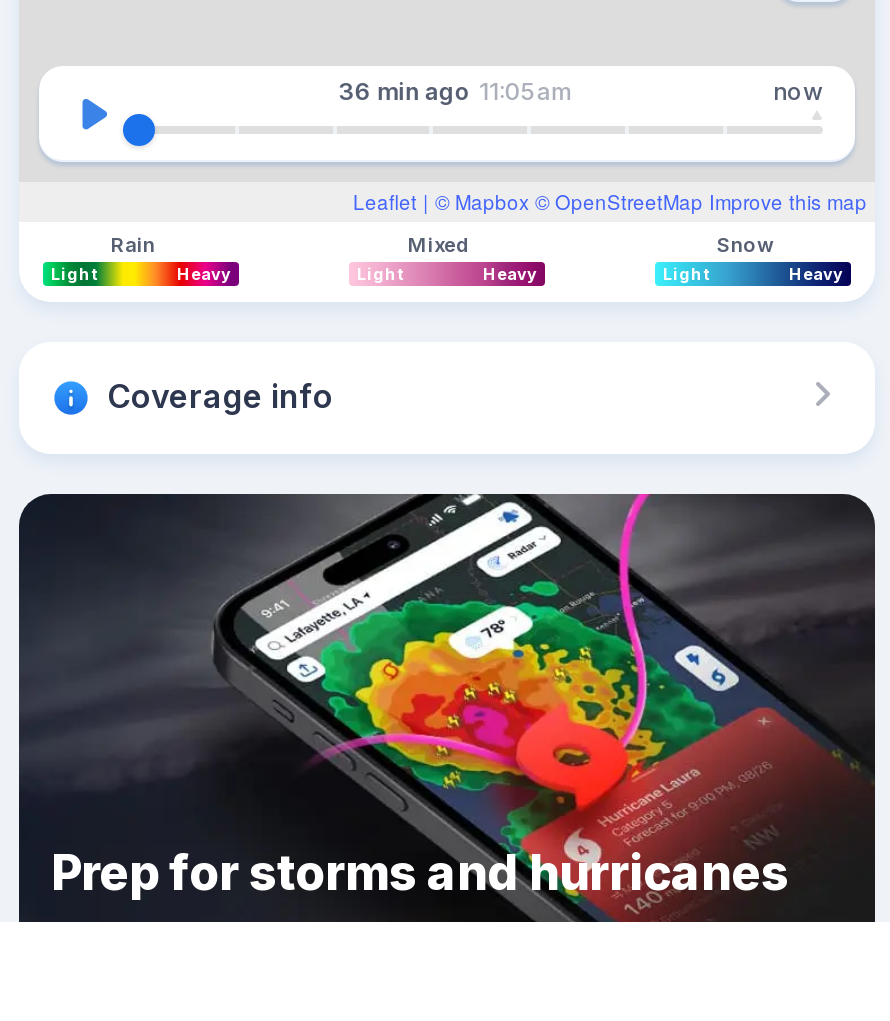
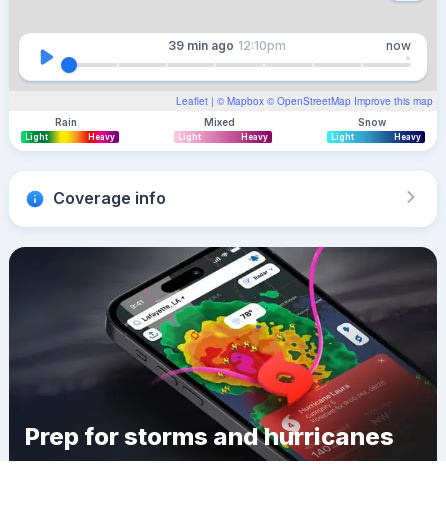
- 36 min ago 11:05am
+ 39 min ago 12:10pm
